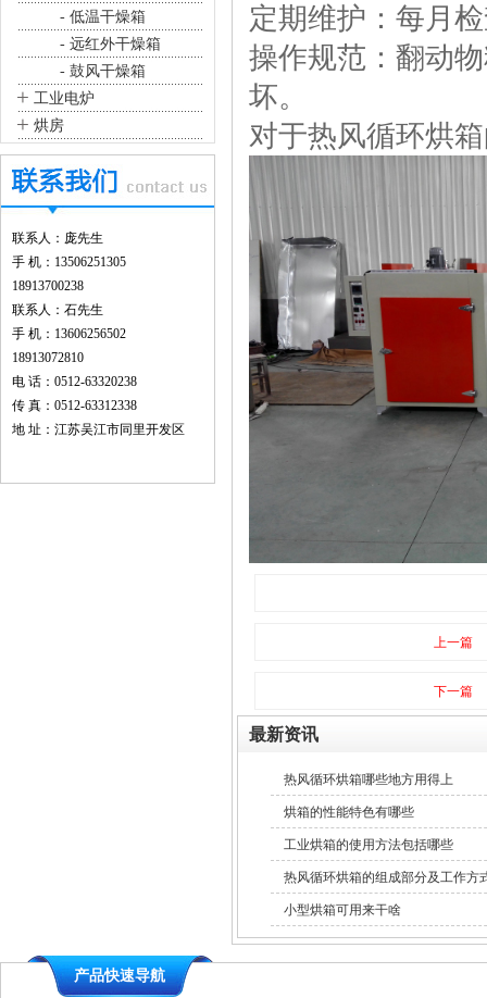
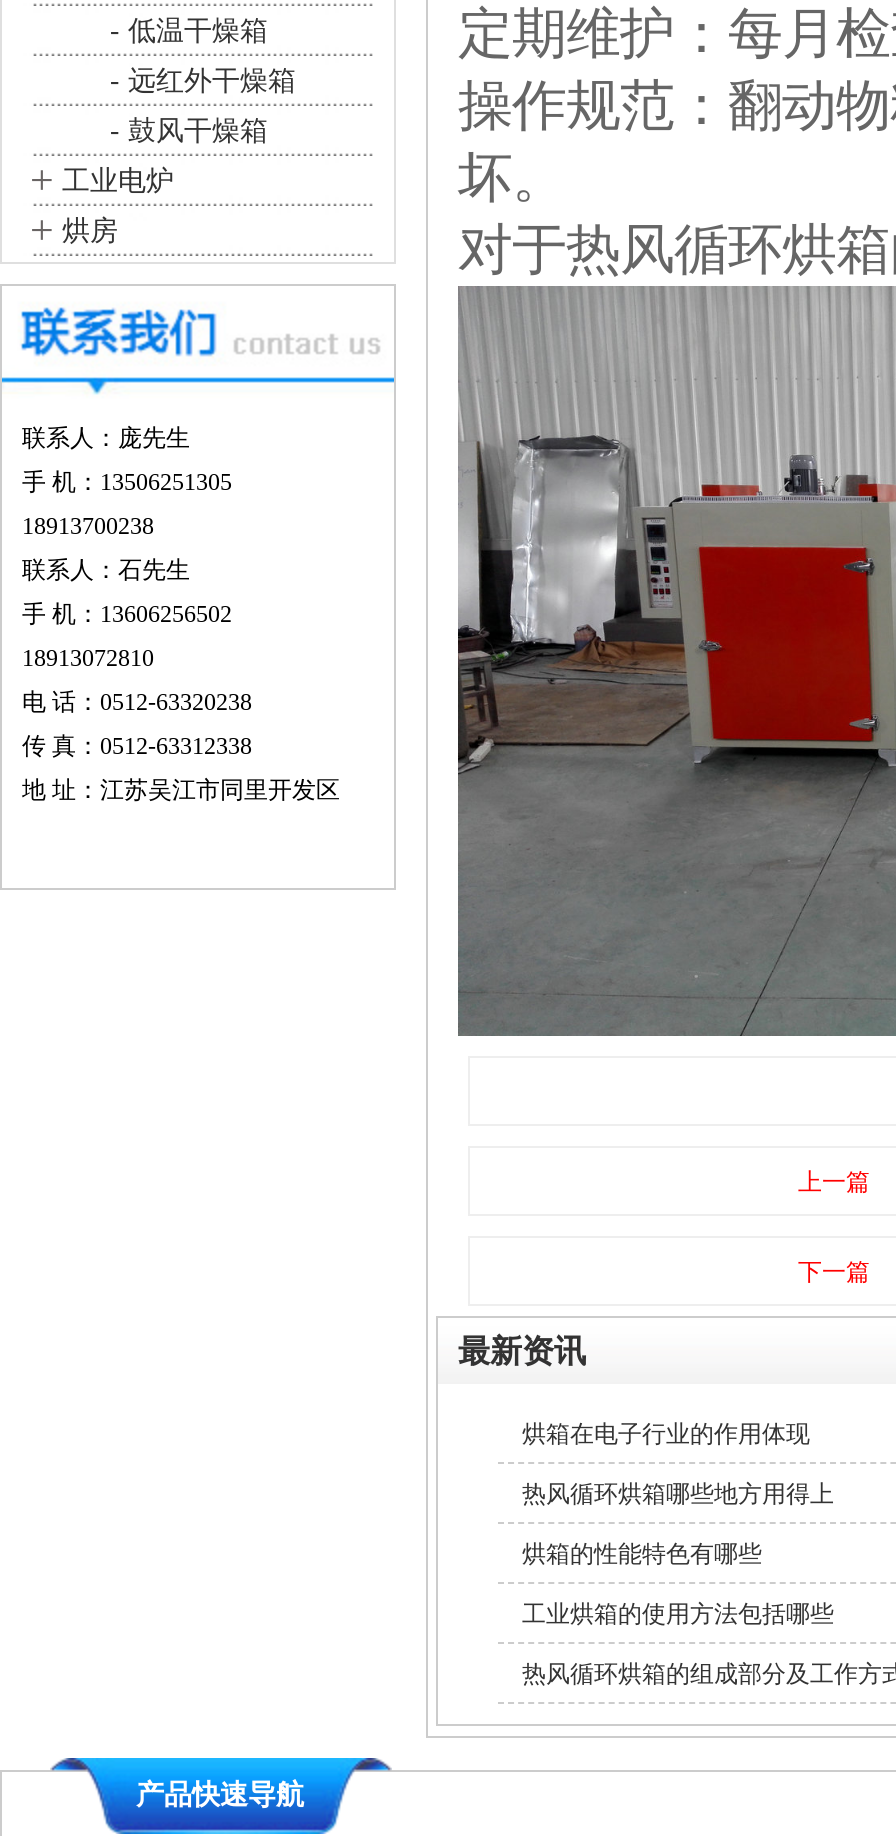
+ 烘箱在电子行业的作用体现

moved down: 热风循环烘箱哪些地方用得上 | 烘箱的性能特色有哪些 | 工业烘箱的使用方法包括哪些

- 小型烘箱可用来干啥
